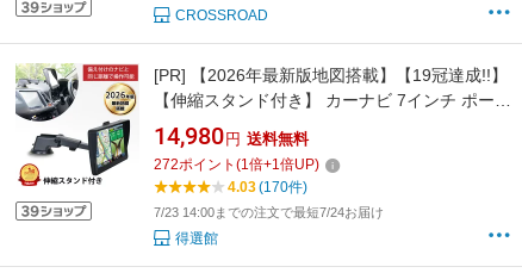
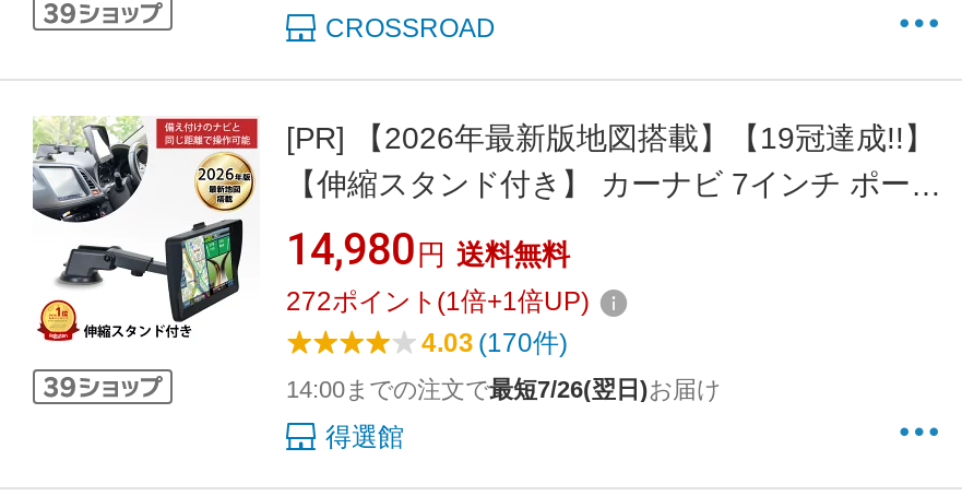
- 7/23 14:00までの注文で最短7/24お届け
+ 14:00までの注文で最短7/26(翌日)お届け
